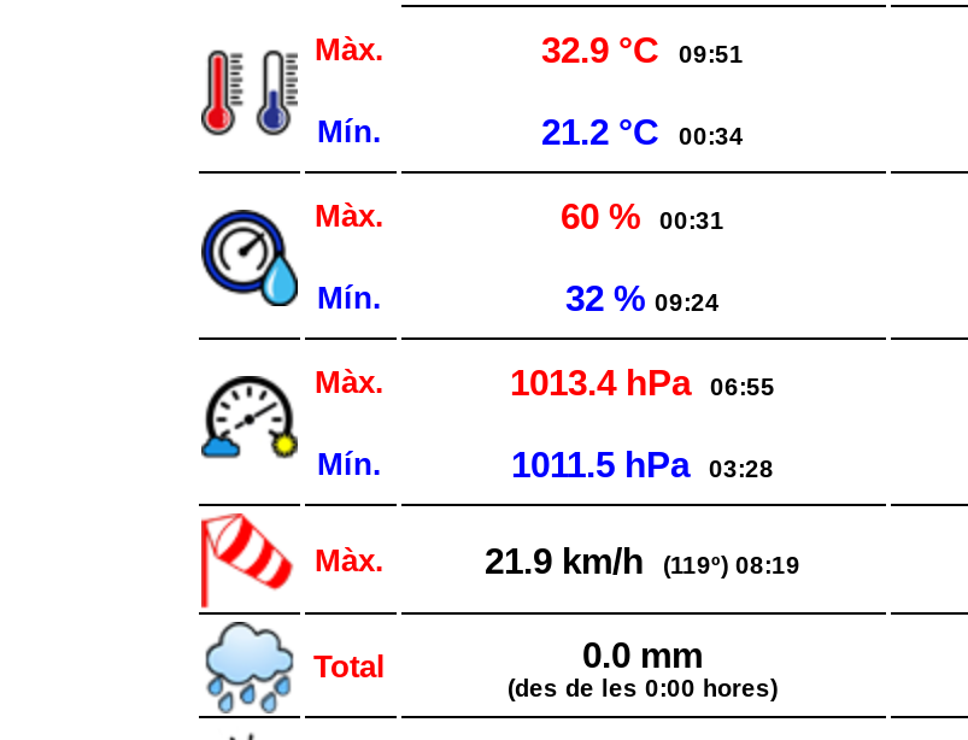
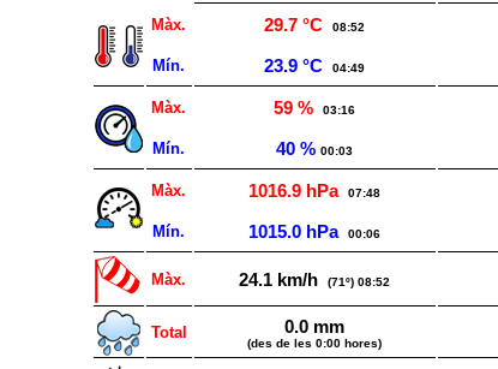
- 32.9 °C 09:51
+ 29.7 °C 08:52

- 21.2 °C 00:34
+ 23.9 °C 04:49

- 60 % 00:31
+ 59 % 03:16

- 32 % 09:24
+ 40 % 00:03

- 1013.4 hPa 06:55
+ 1016.9 hPa 07:48

- 1011.5 hPa 03:28
+ 1015.0 hPa 00:06

- 21.9 km/h (119º) 08:19
+ 24.1 km/h (71º) 08:52
